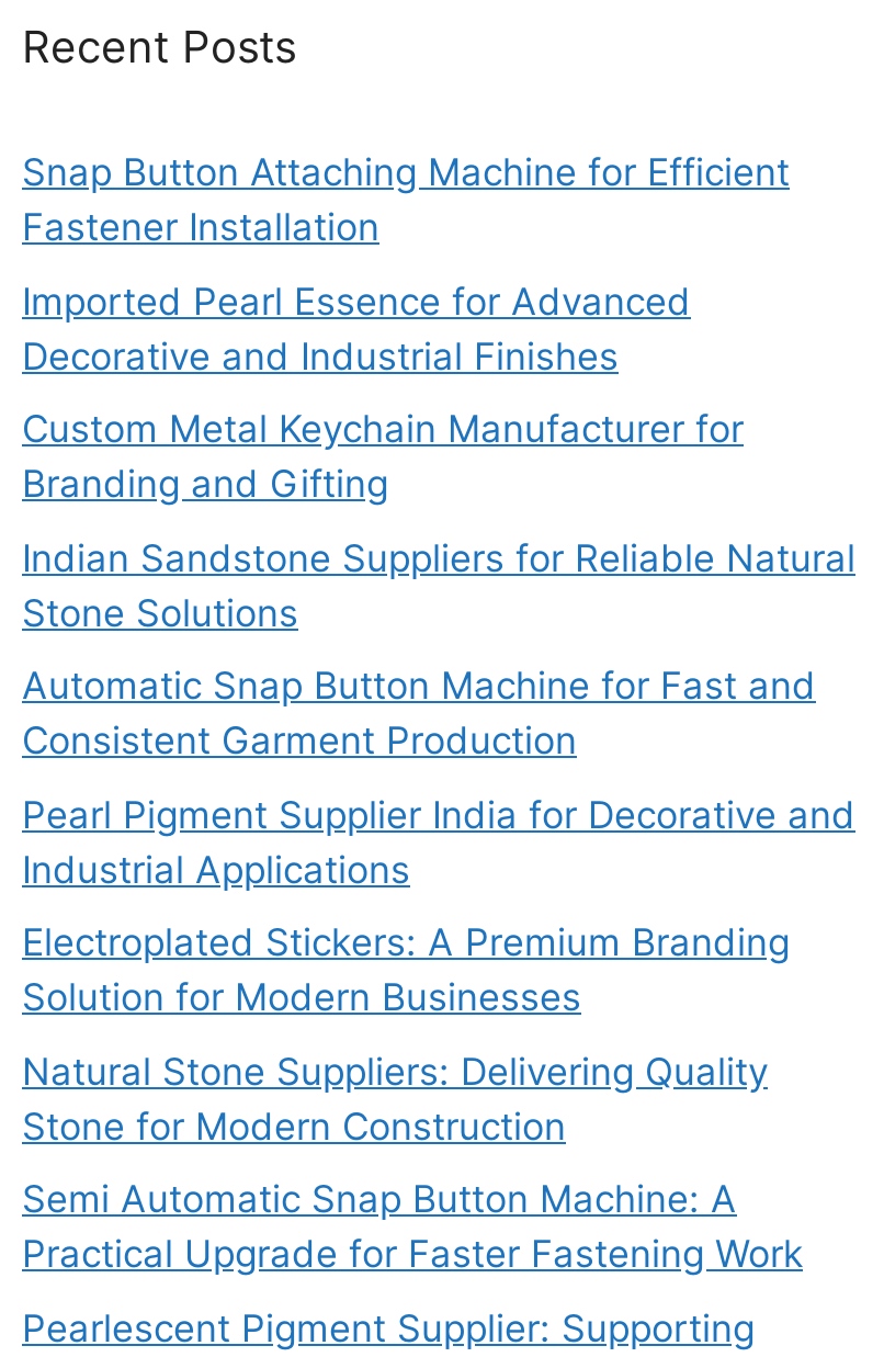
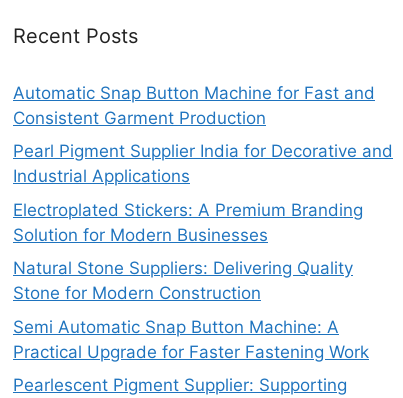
- Snap Button Attaching Machine for Efficient
- Fastener Installation
- Imported Pearl Essence for Advanced
- Decorative and Industrial Finishes
- Custom Metal Keychain Manufacturer for
- Branding and Gifting
- Indian Sandstone Suppliers for Reliable Natural
- Stone Solutions
